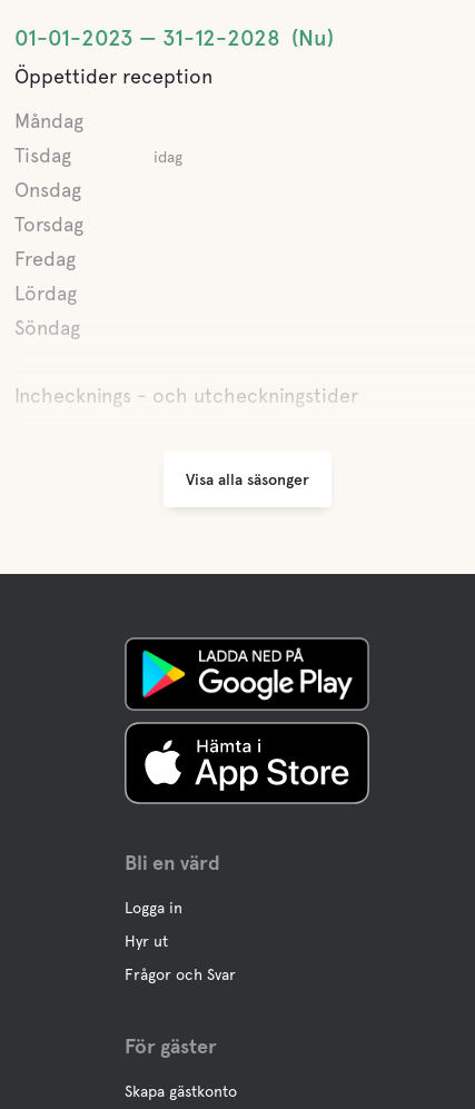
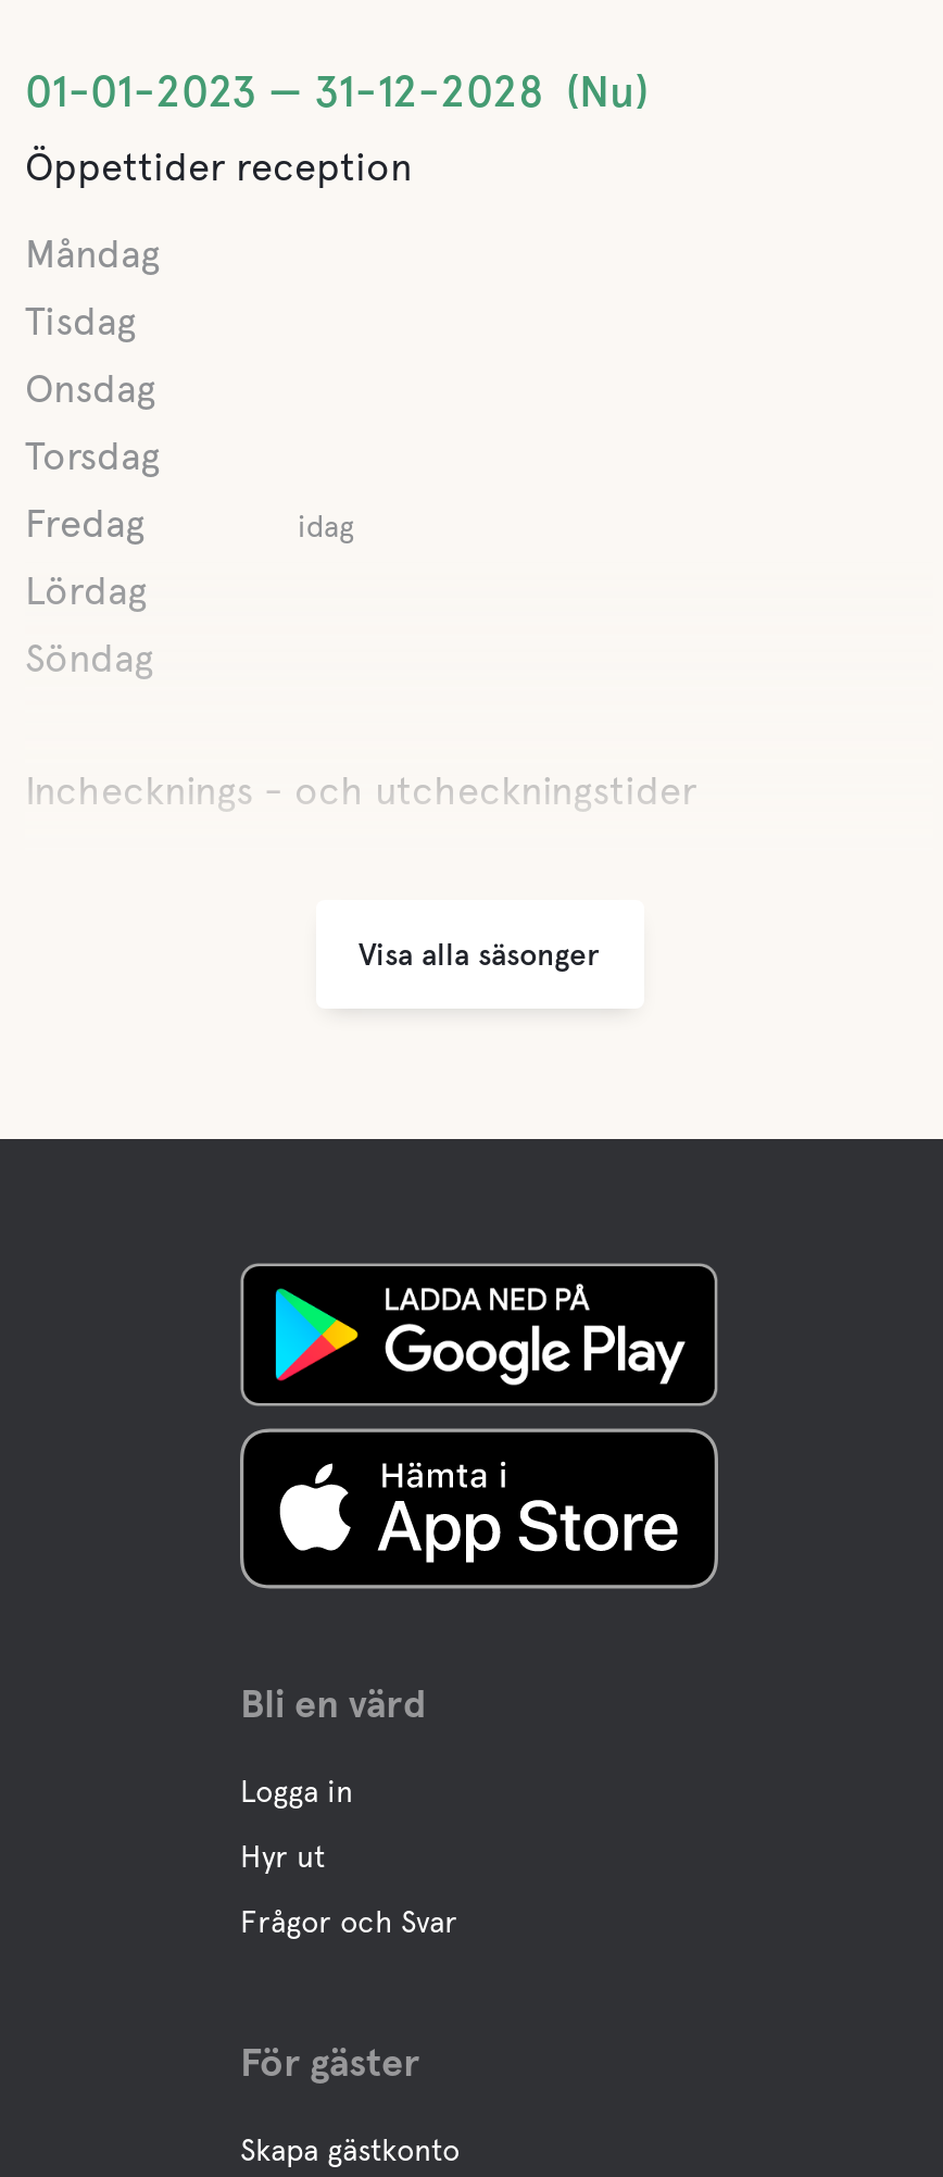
moved down: idag
